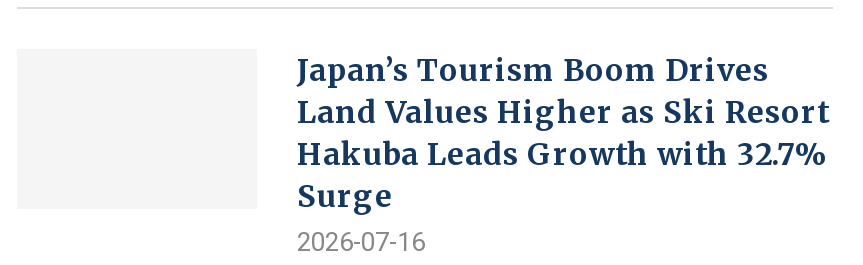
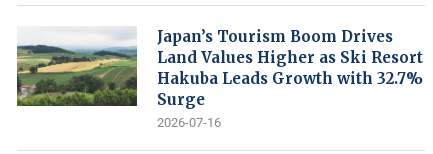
+ [image]
